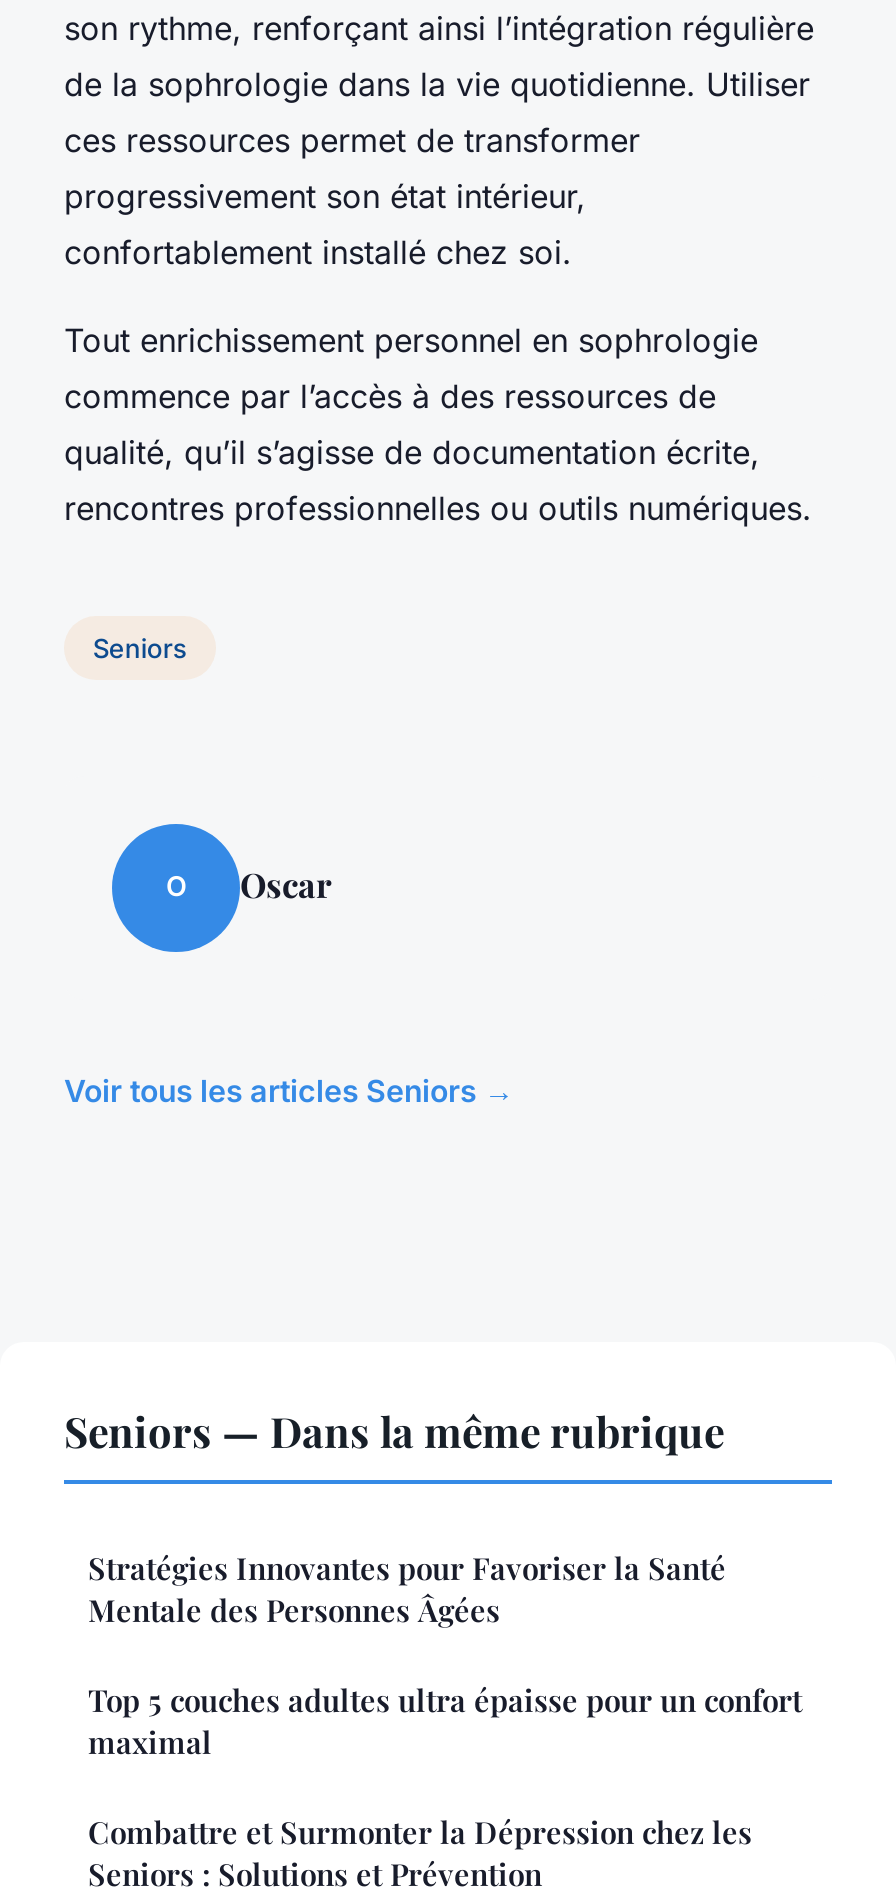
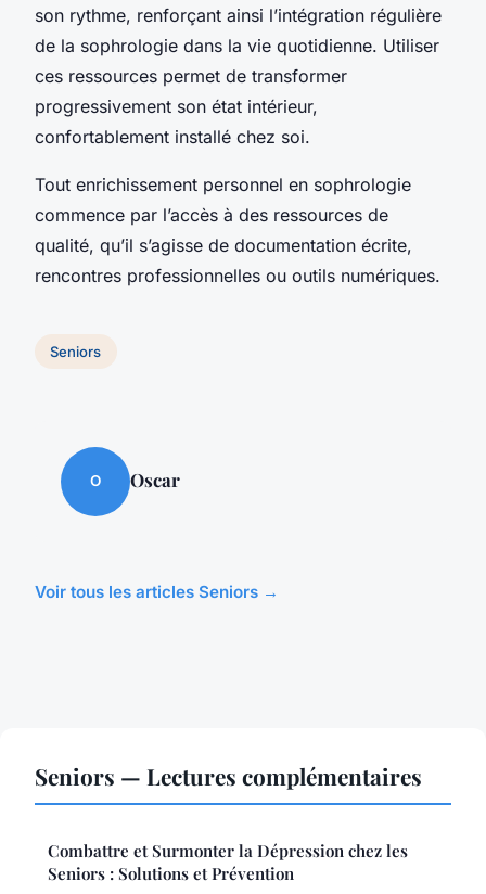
- Seniors — Dans la même rubrique
- Stratégies Innovantes pour Favoriser la Santé
- Mentale des Personnes Âgées
- Top 5 couches adultes ultra épaisse pour un confort
- maximal
+ Seniors — Lectures complémentaires
